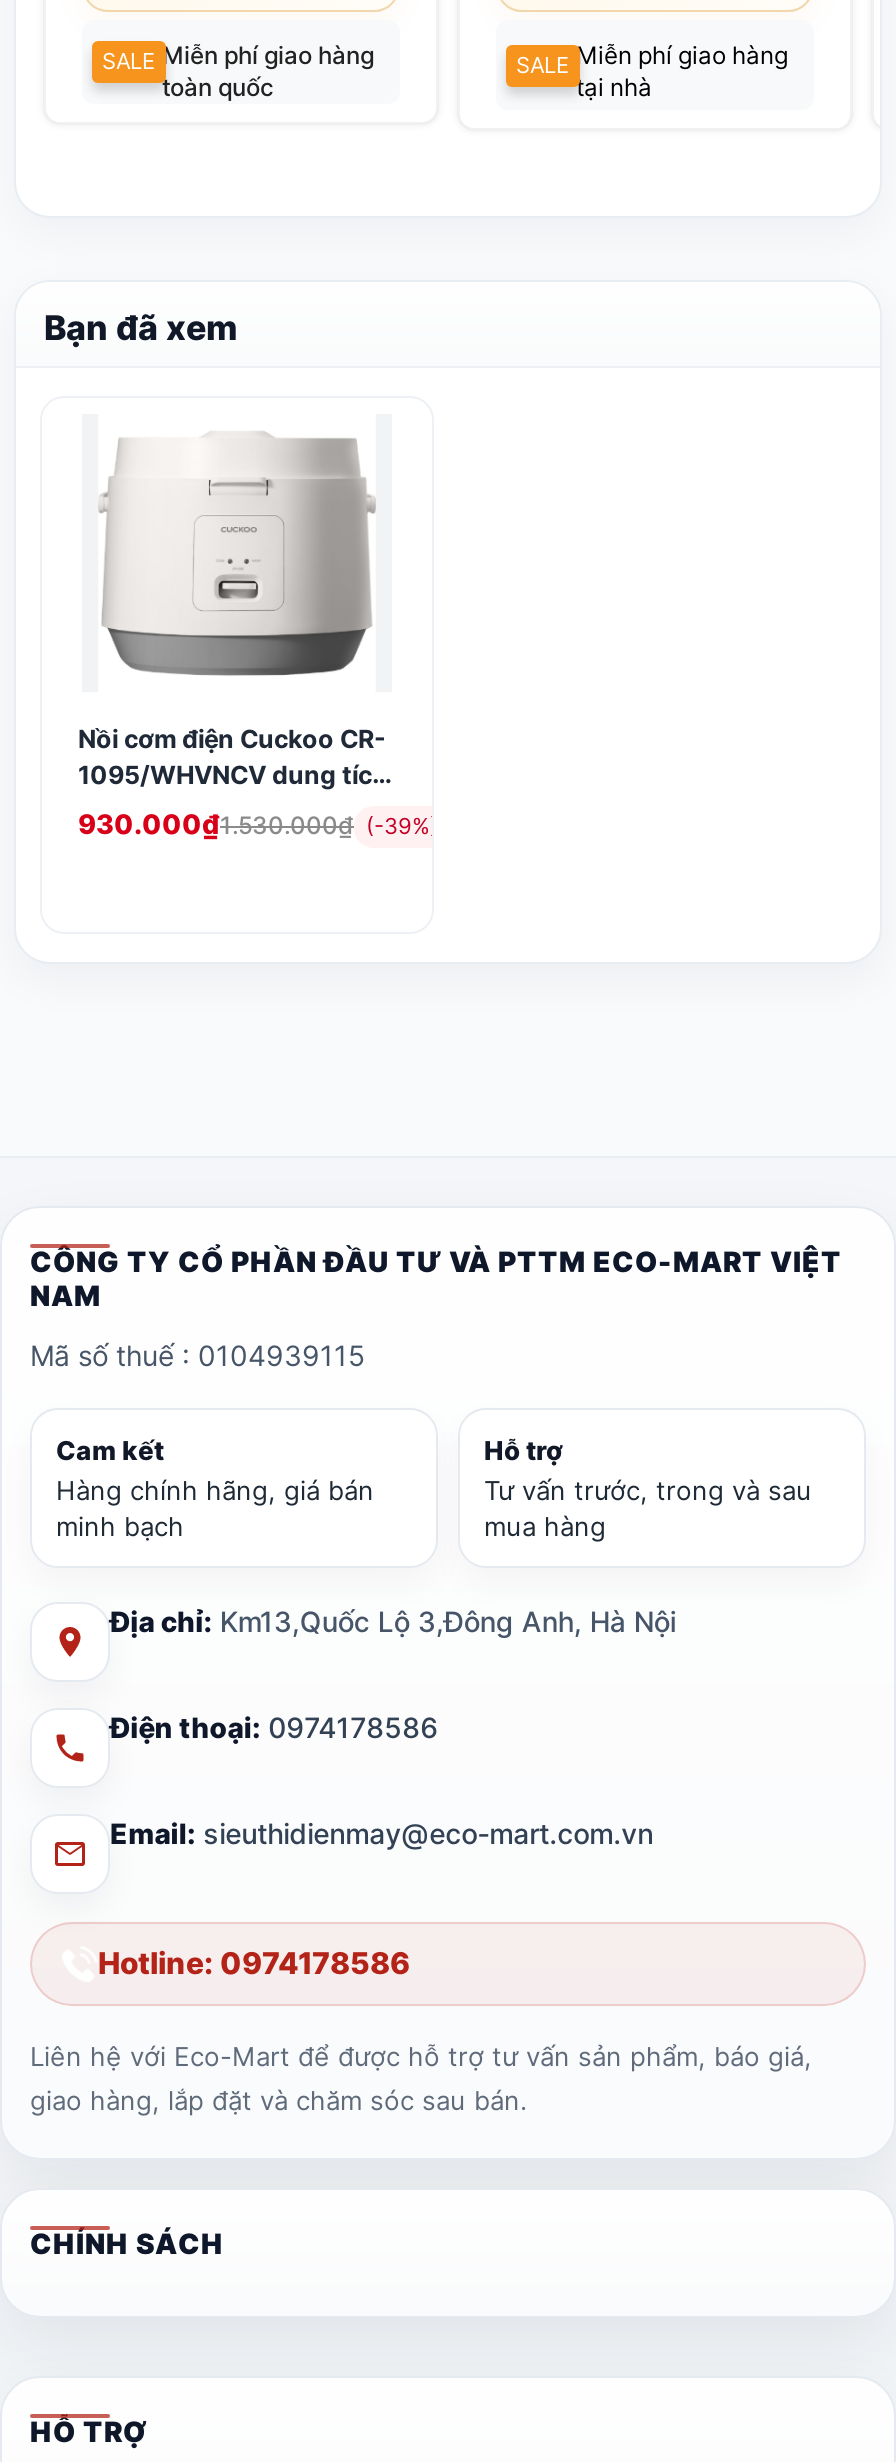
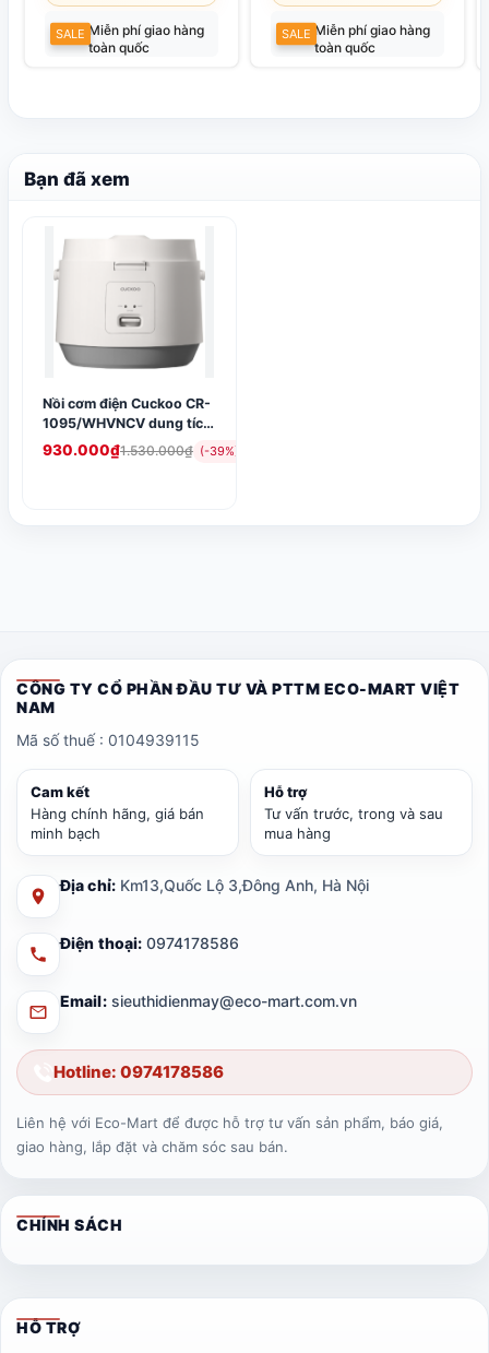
- tại nhà
+ toàn quốc
